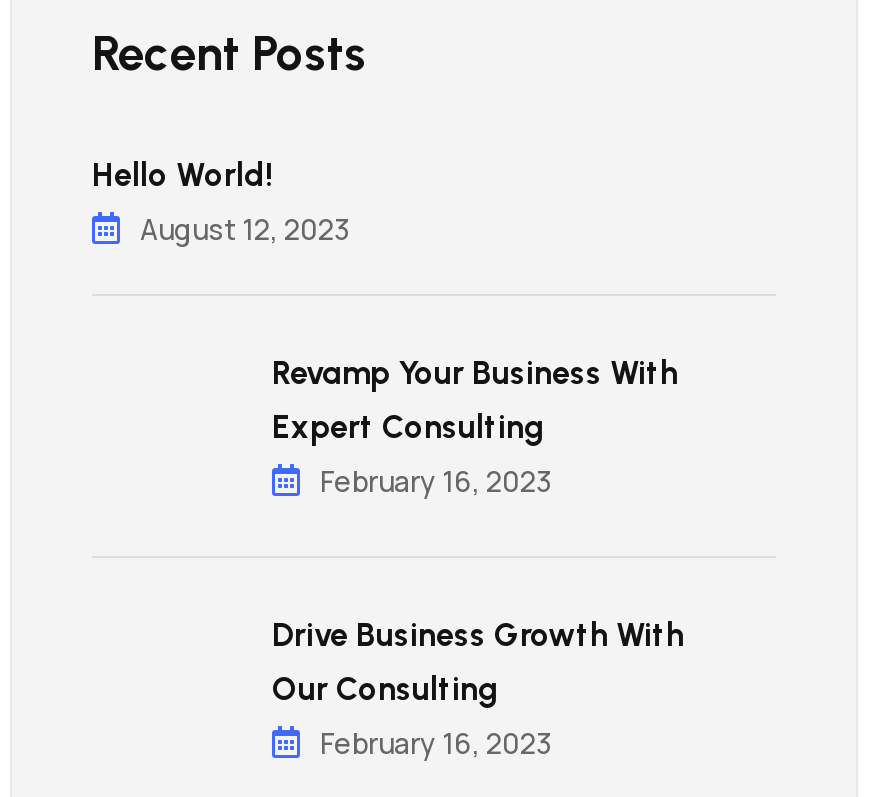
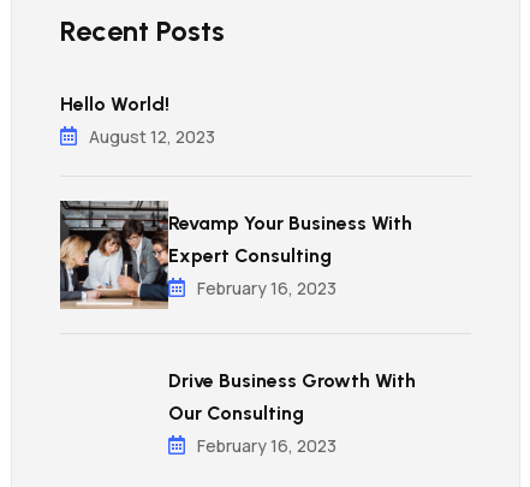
+ [image]
